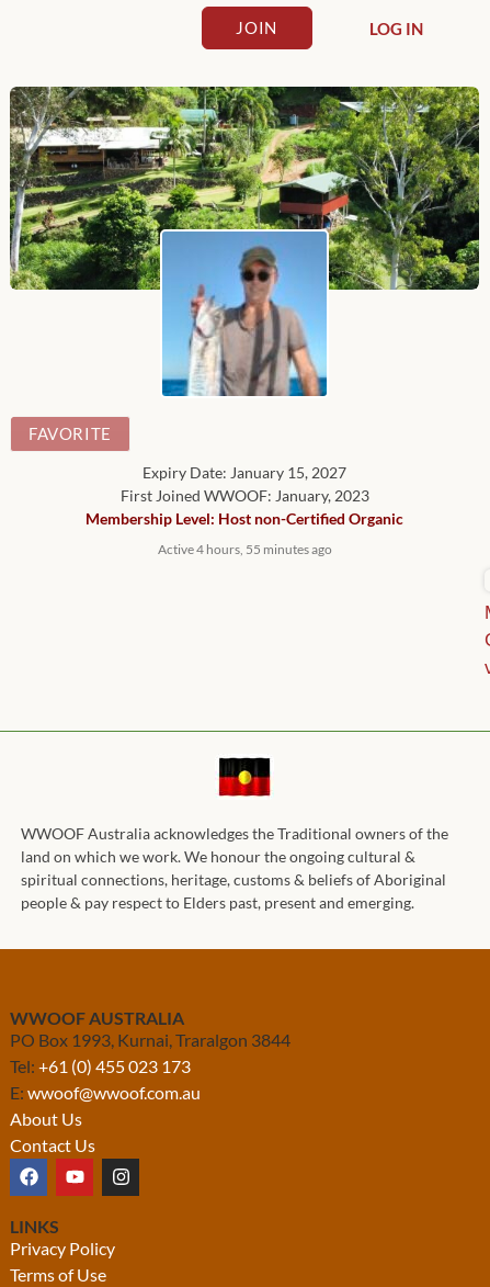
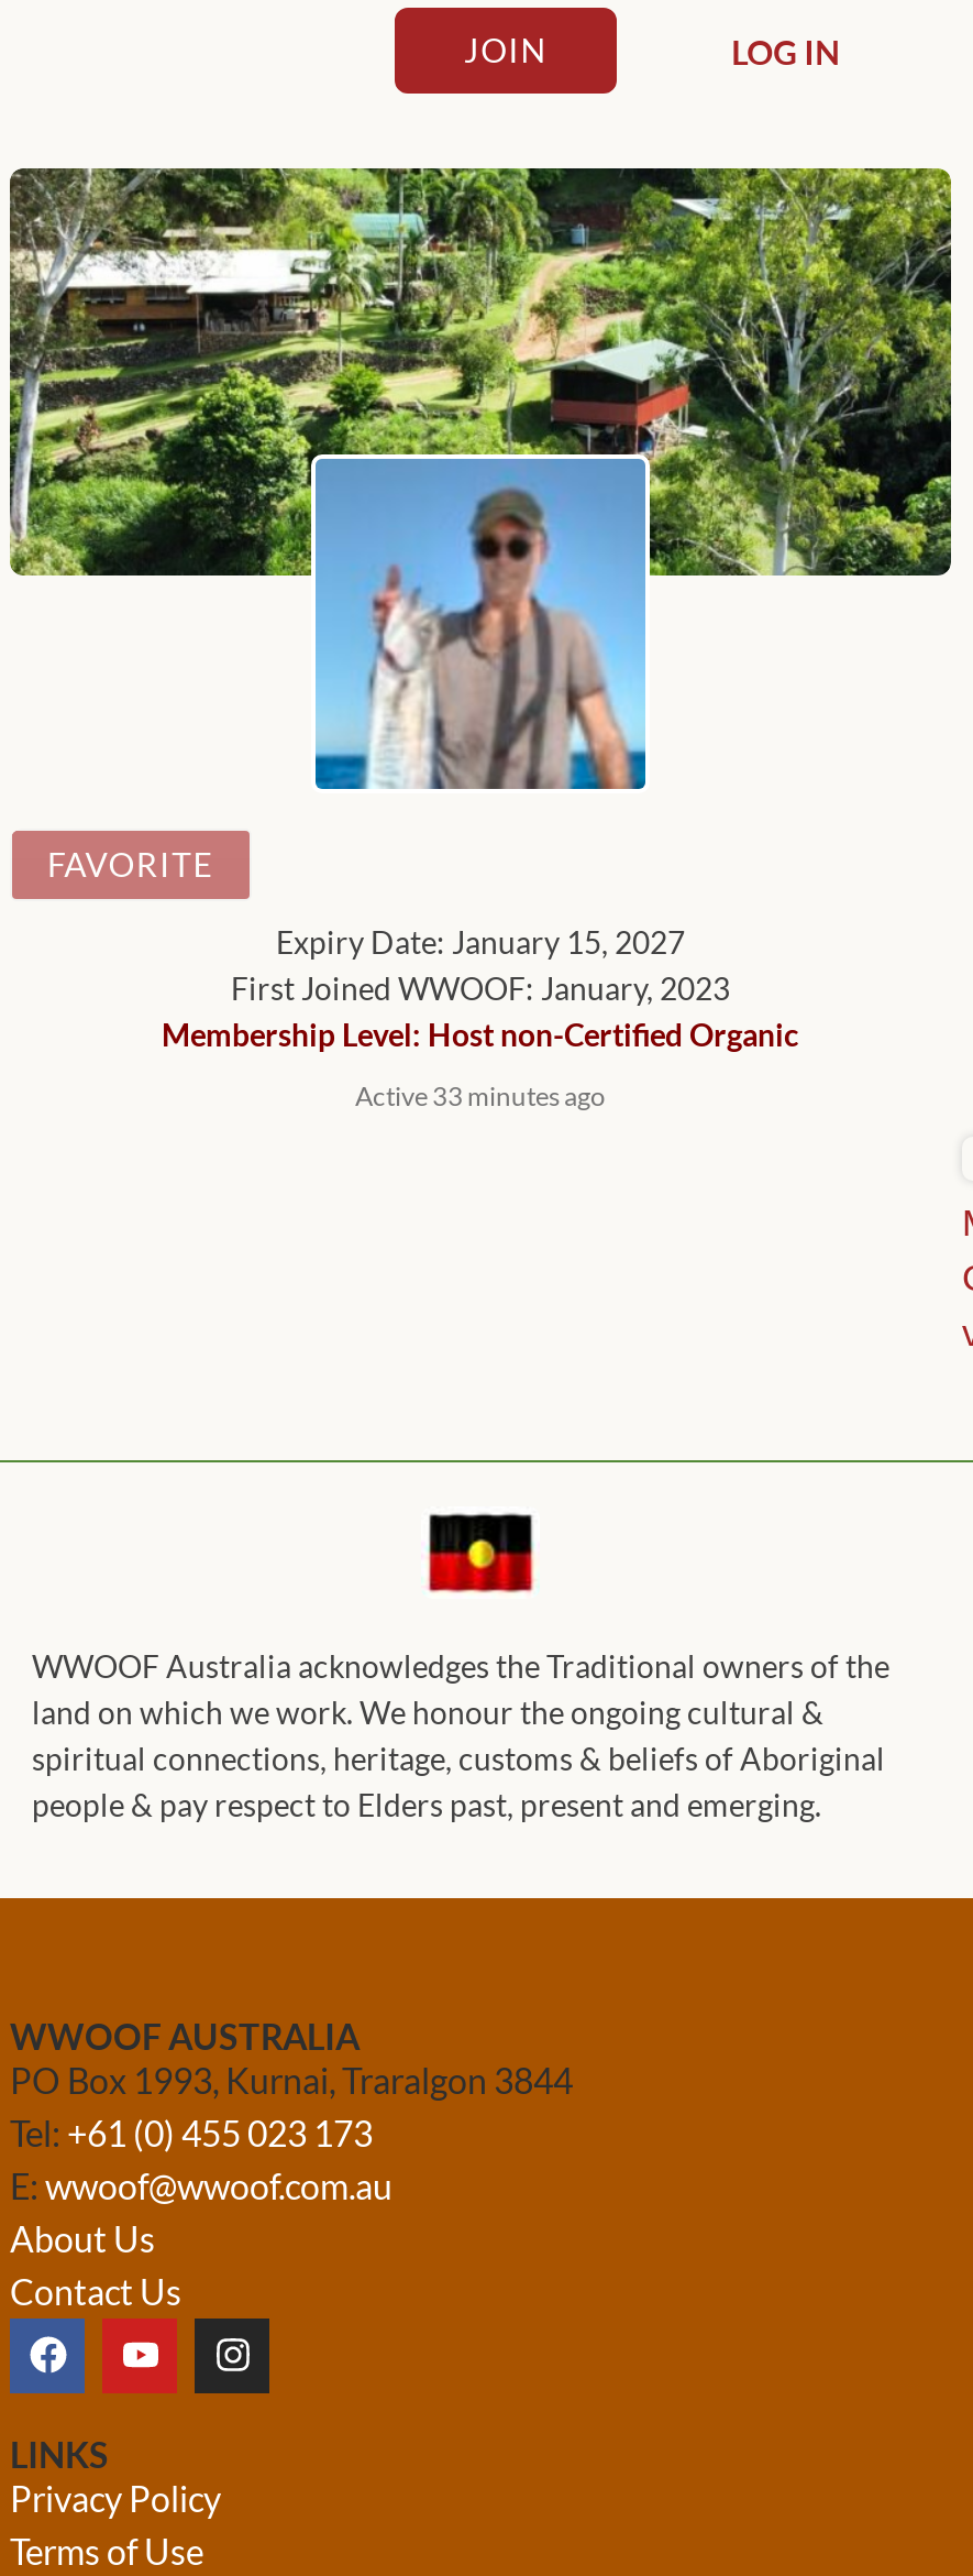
- Active 4 hours, 55 minutes ago
+ Active 33 minutes ago
